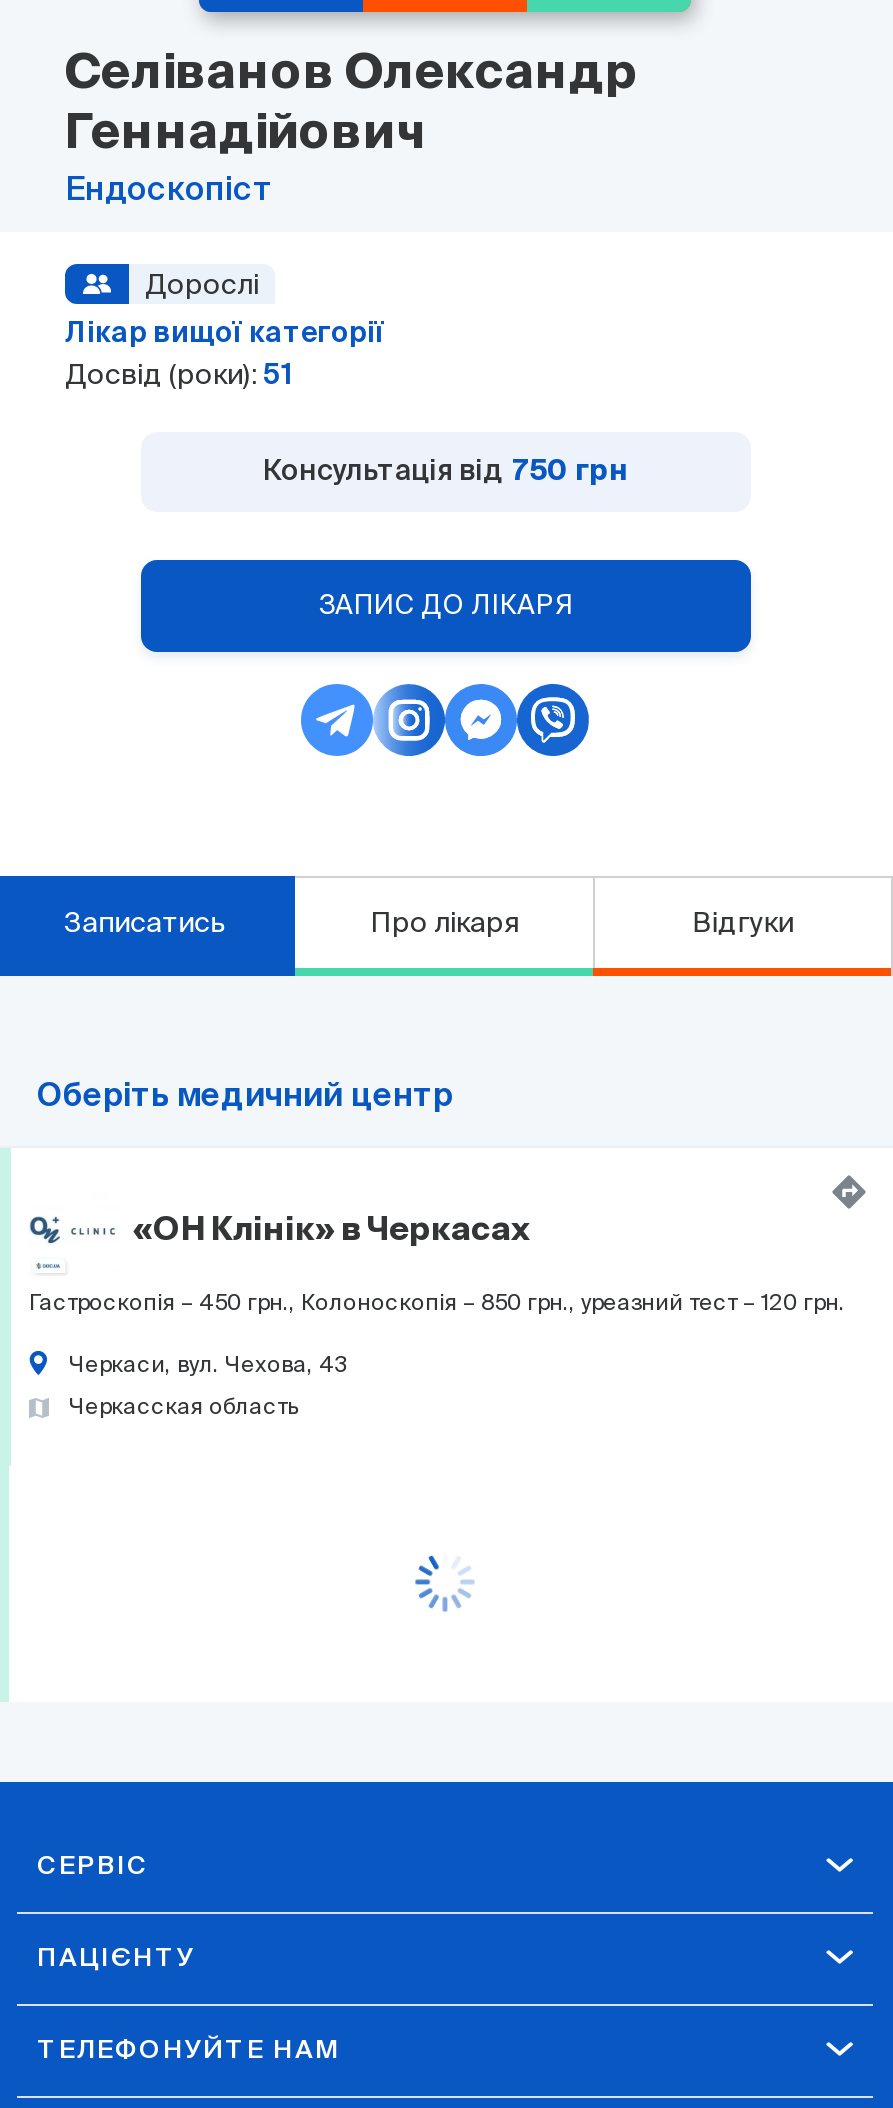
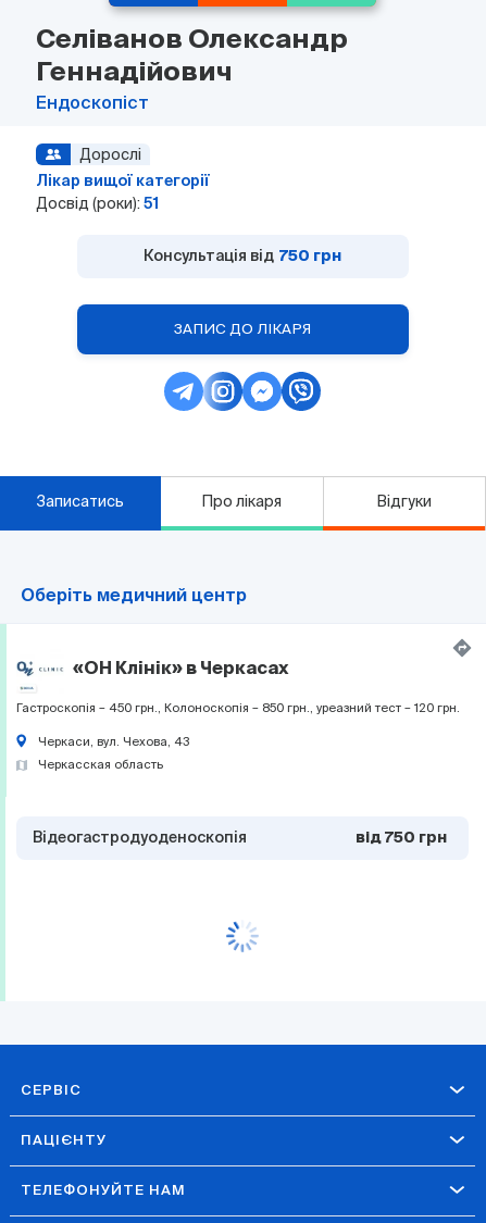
+ Відеогастродуоденоскопія
+ від 750 грн
